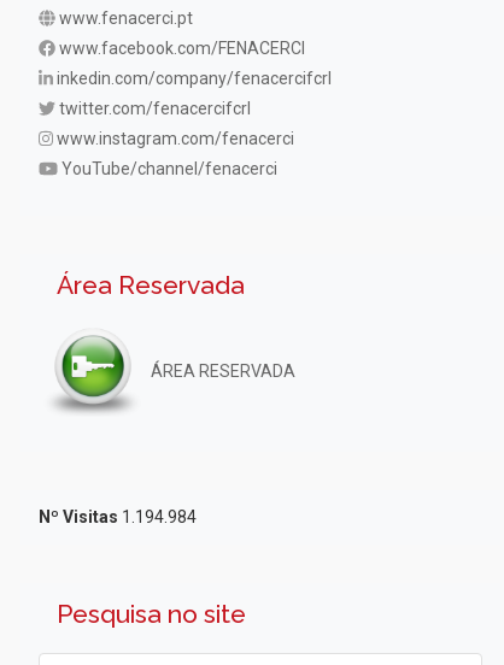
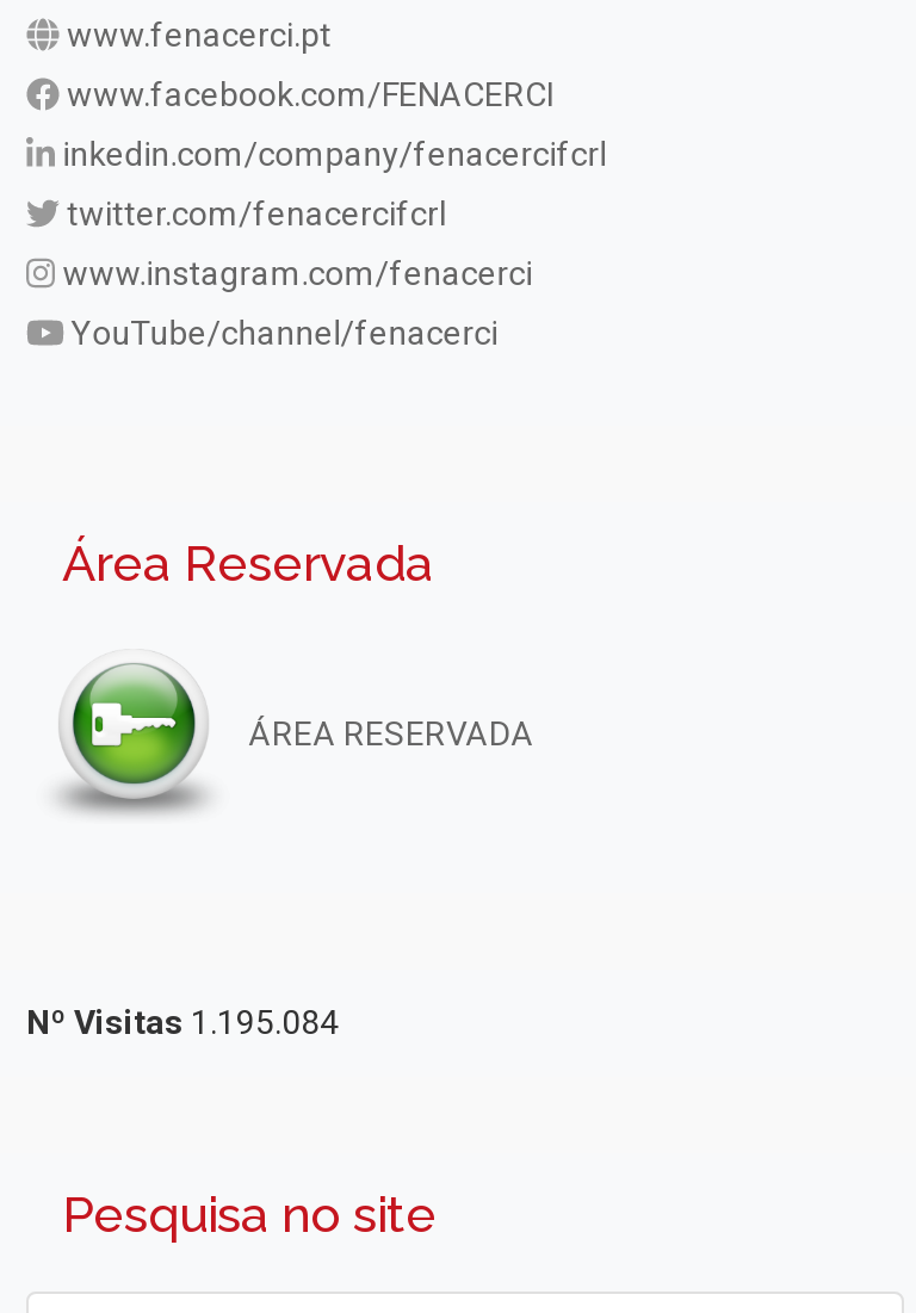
- Nº Visitas 1.194.984
+ Nº Visitas 1.195.084
